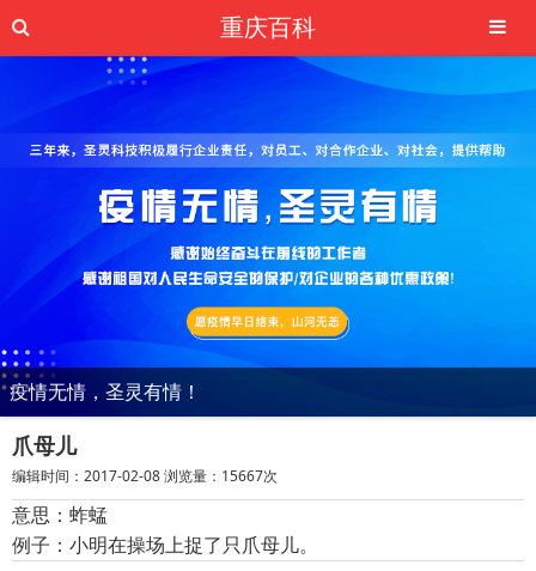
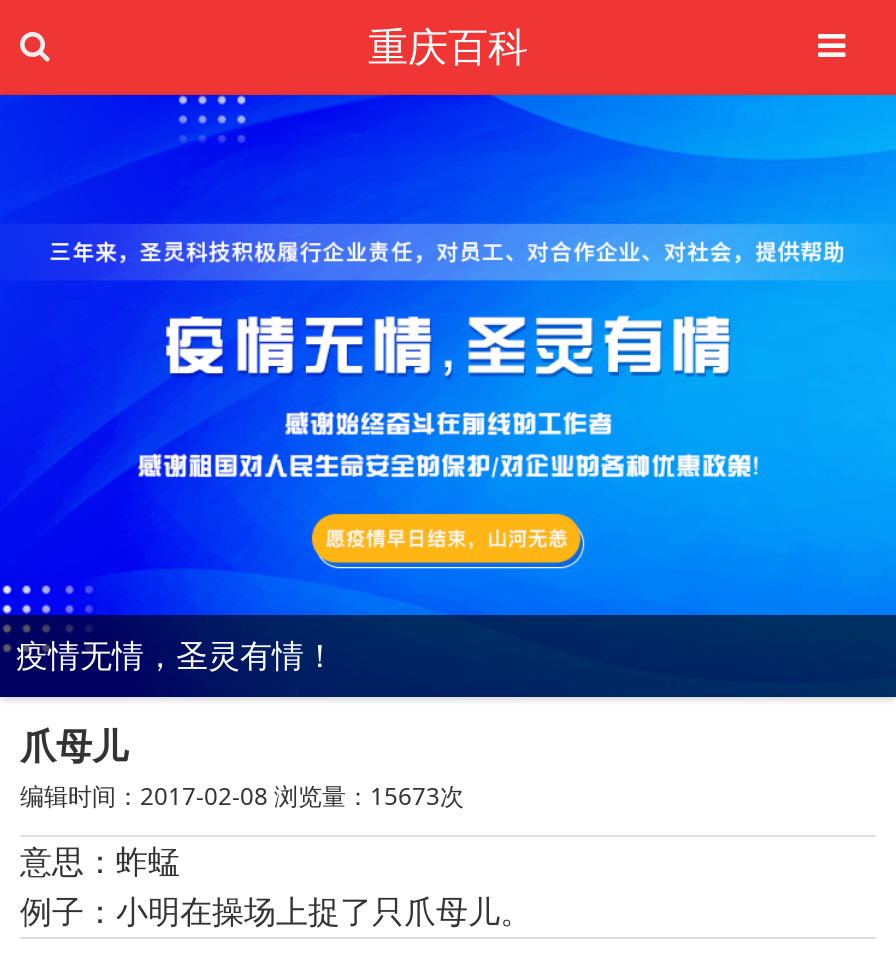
- 编辑时间：2017-02-08 浏览量：15667次
+ 编辑时间：2017-02-08 浏览量：15673次
